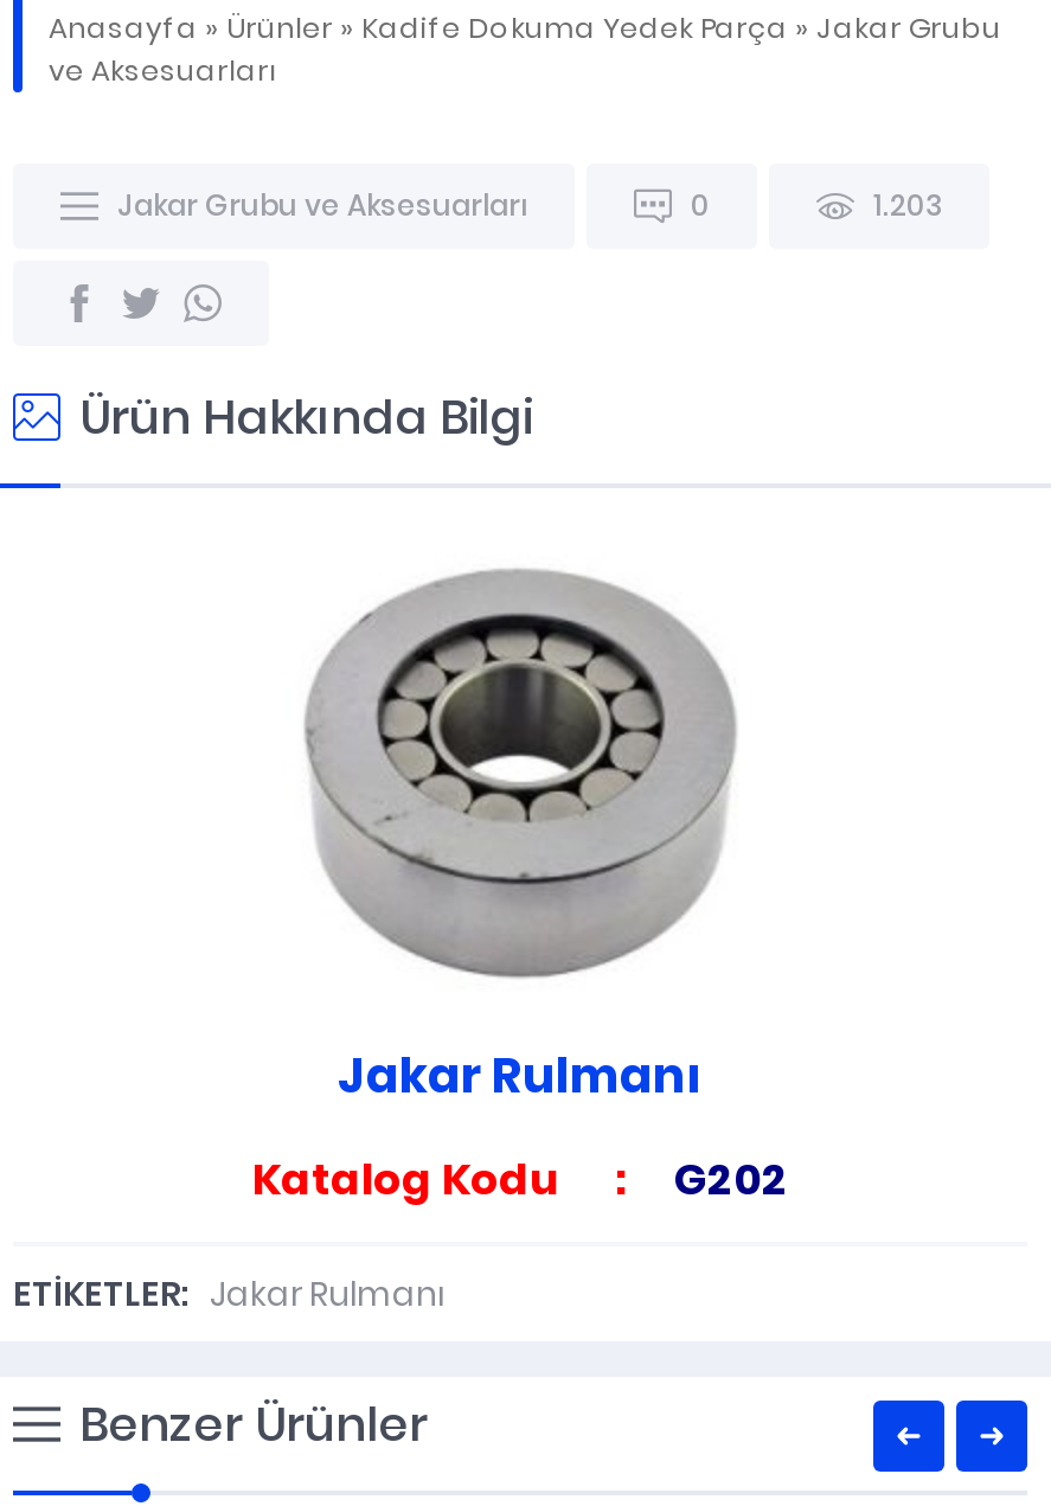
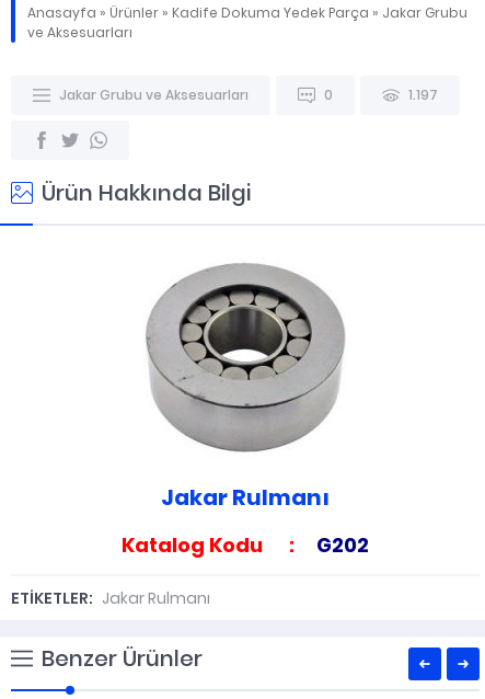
- 1.203
+ 1.197
